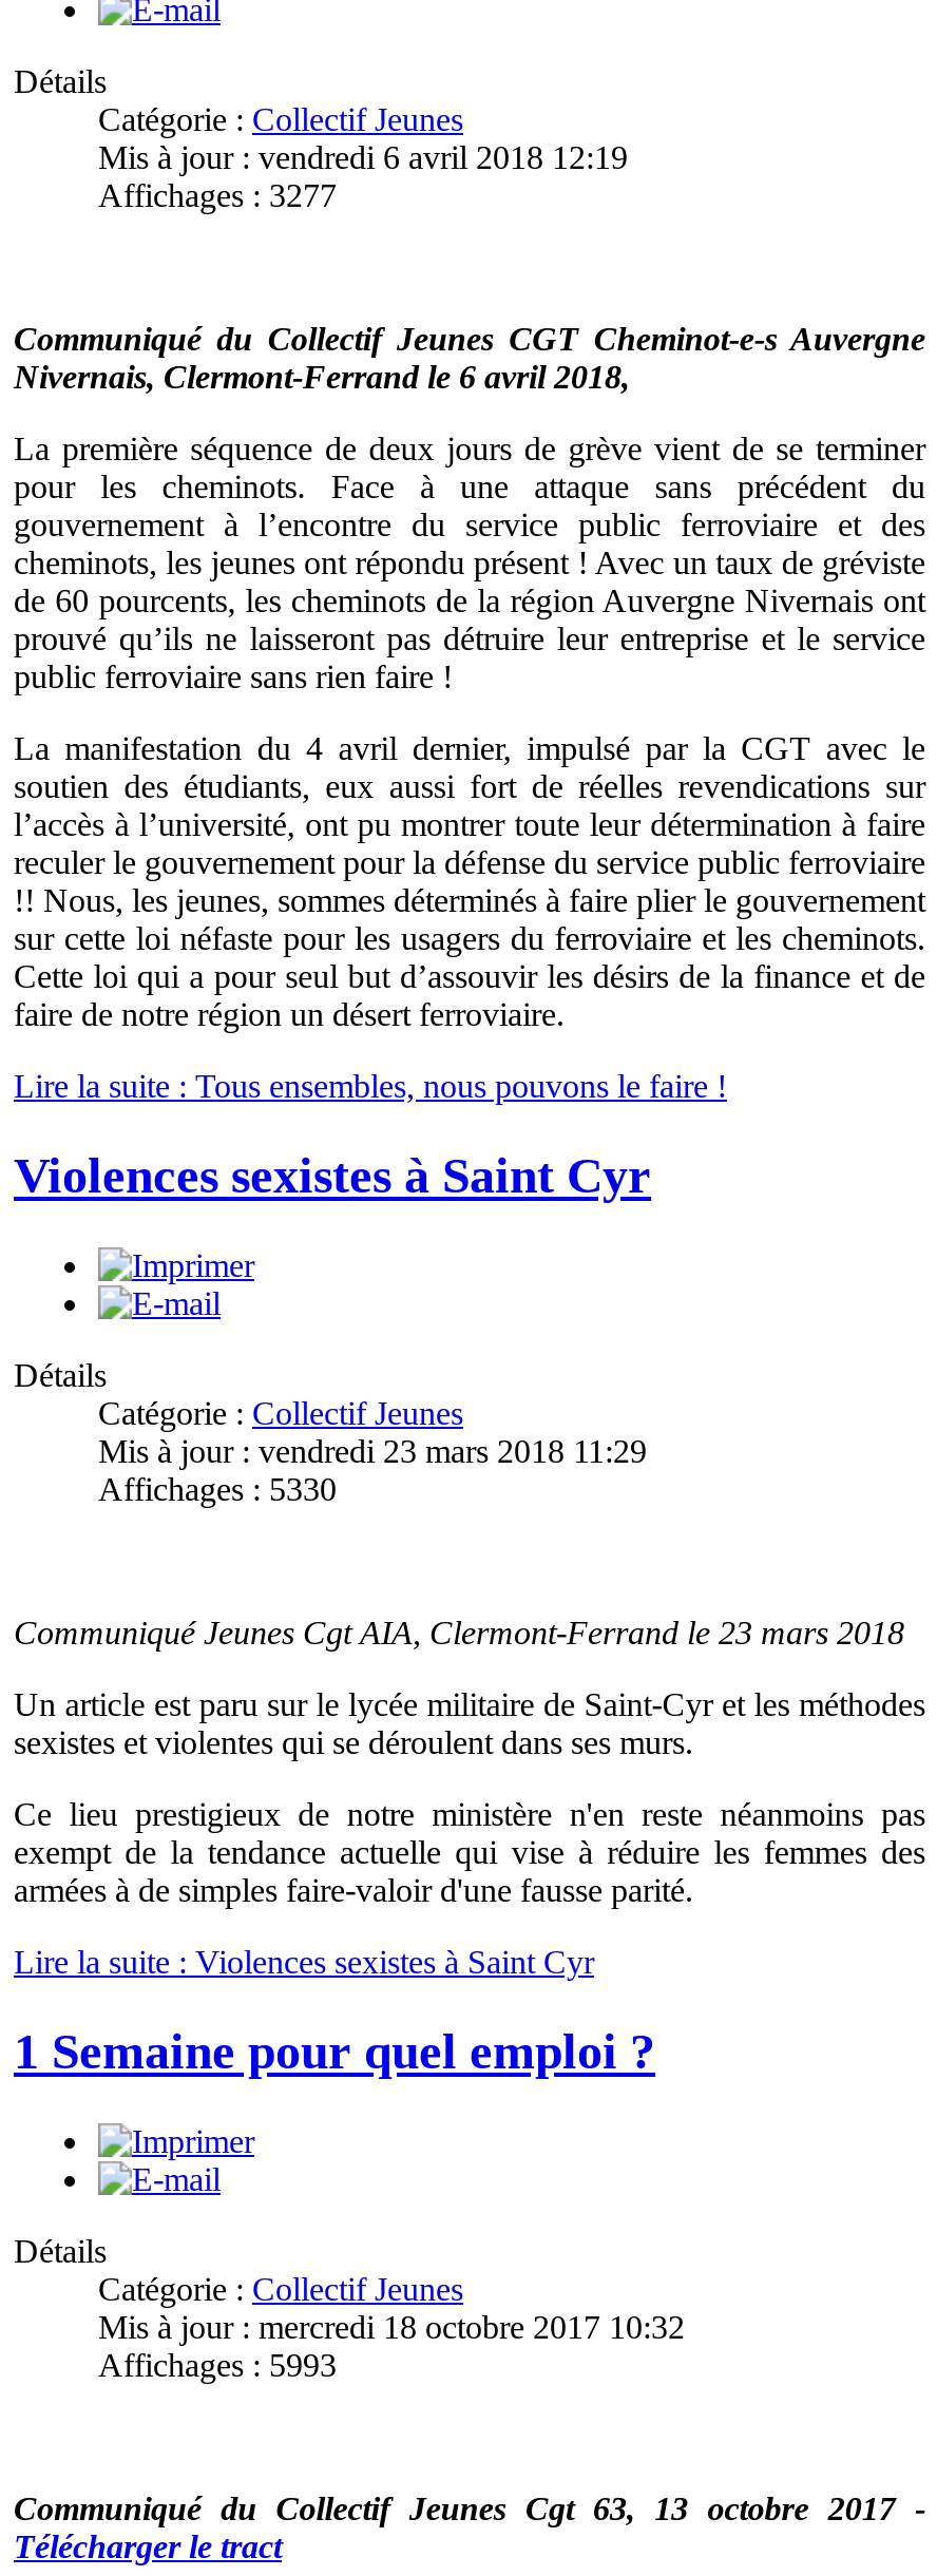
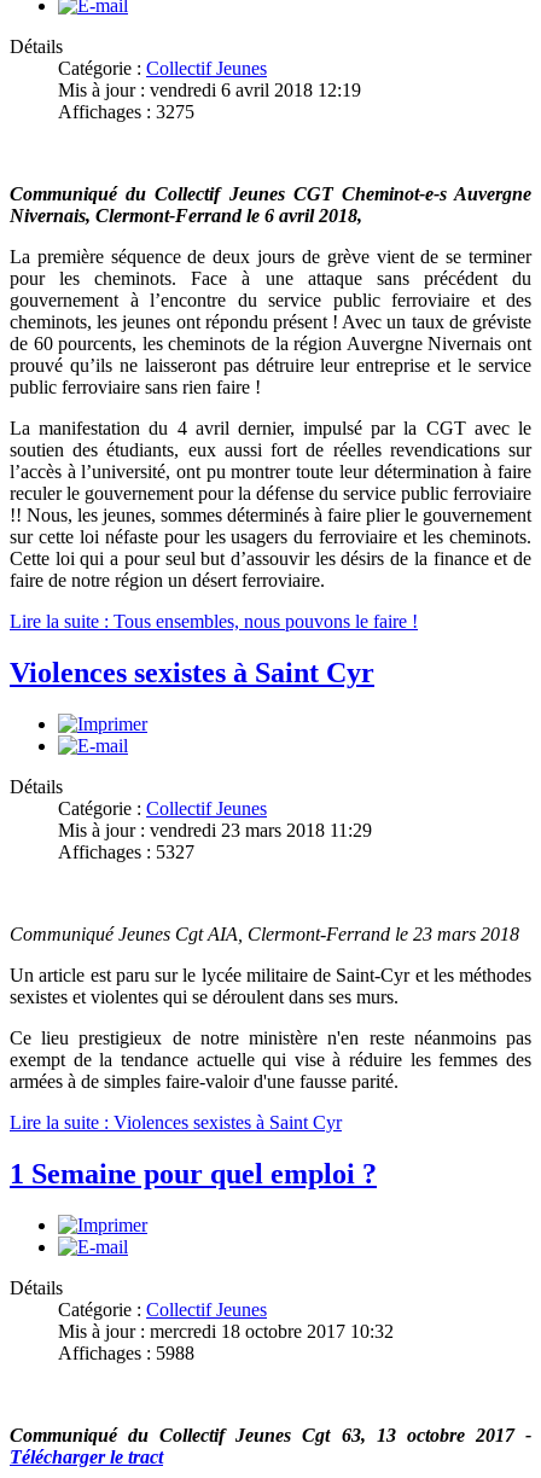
- Affichages : 3277
+ Affichages : 3275

- Affichages : 5330
+ Affichages : 5327

- Affichages : 5993
+ Affichages : 5988
